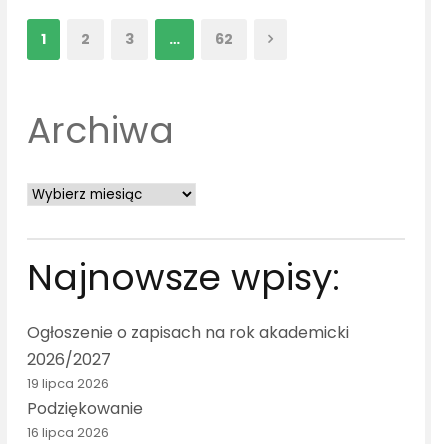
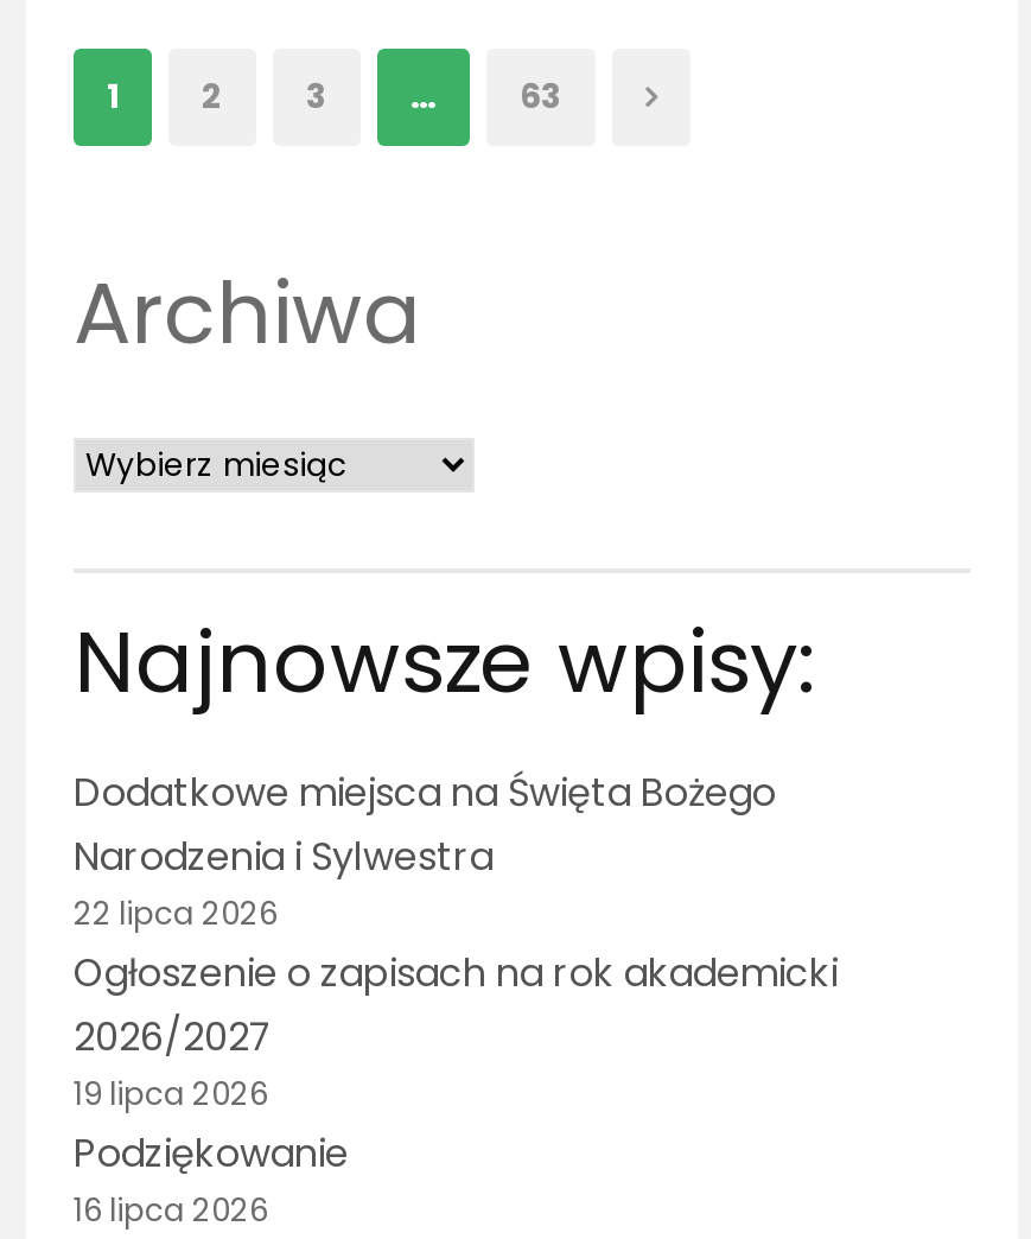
- 62
+ 63

+ Dodatkowe miejsca na Święta Bożego
+ Narodzenia i Sylwestra
+ 22 lipca 2026
